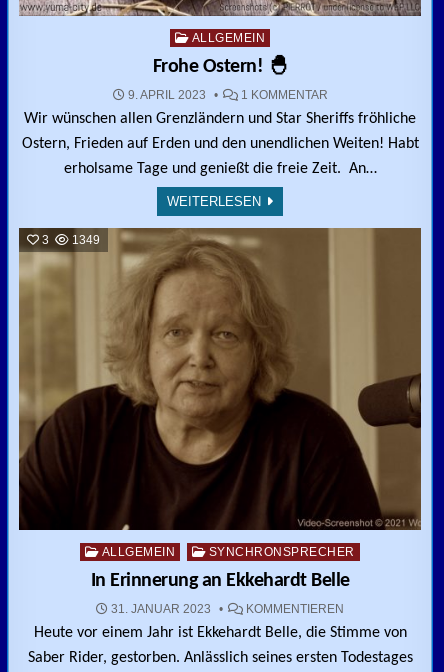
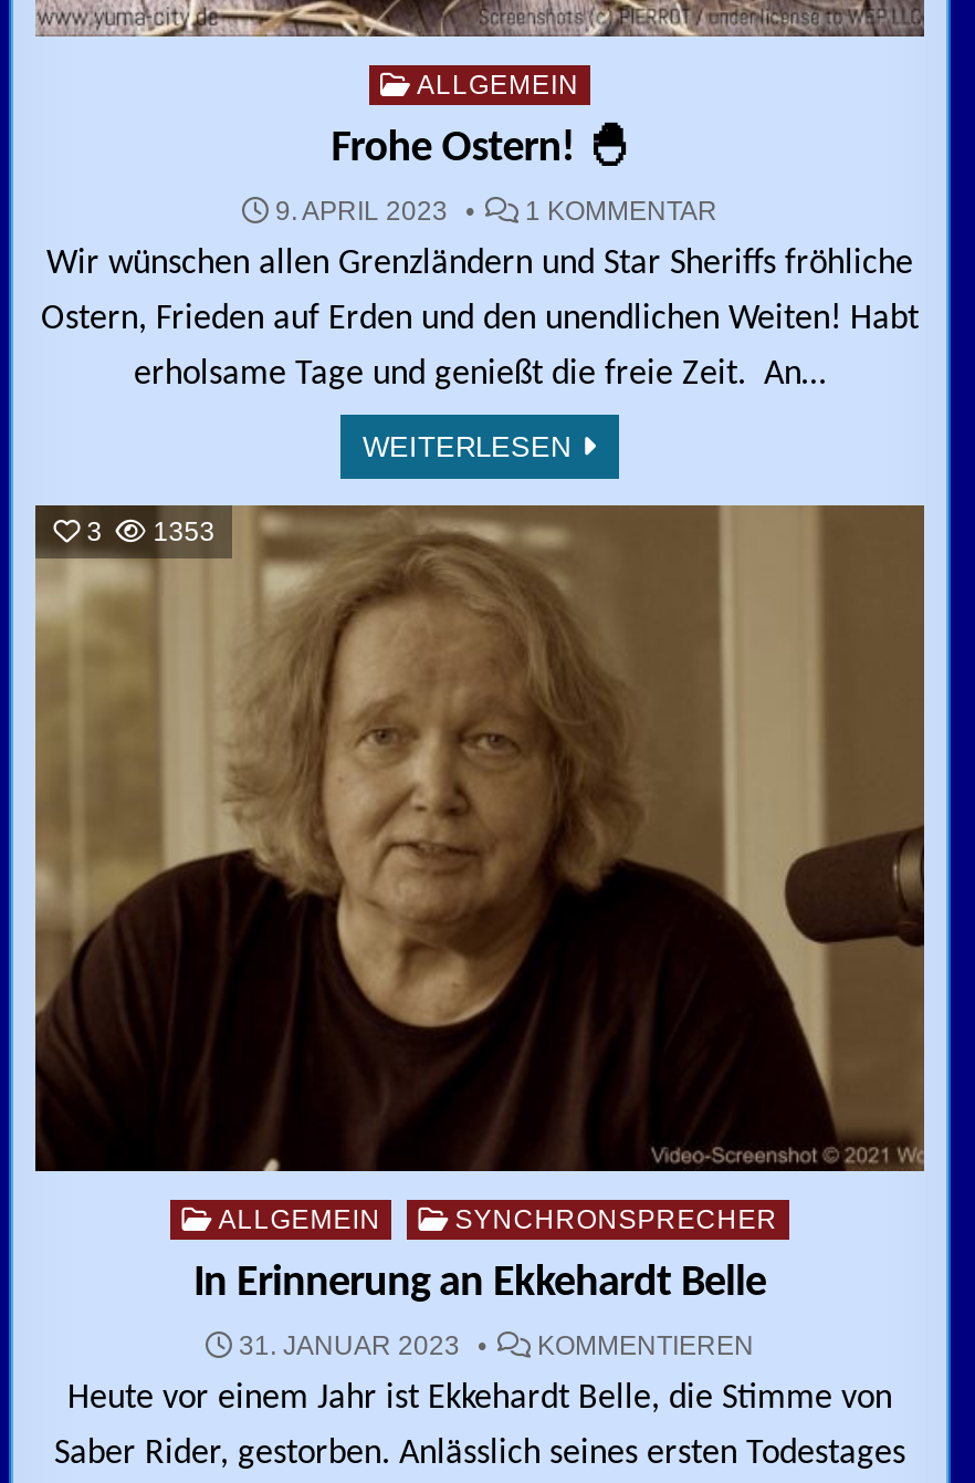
- 3 1349
+ 3 1353
